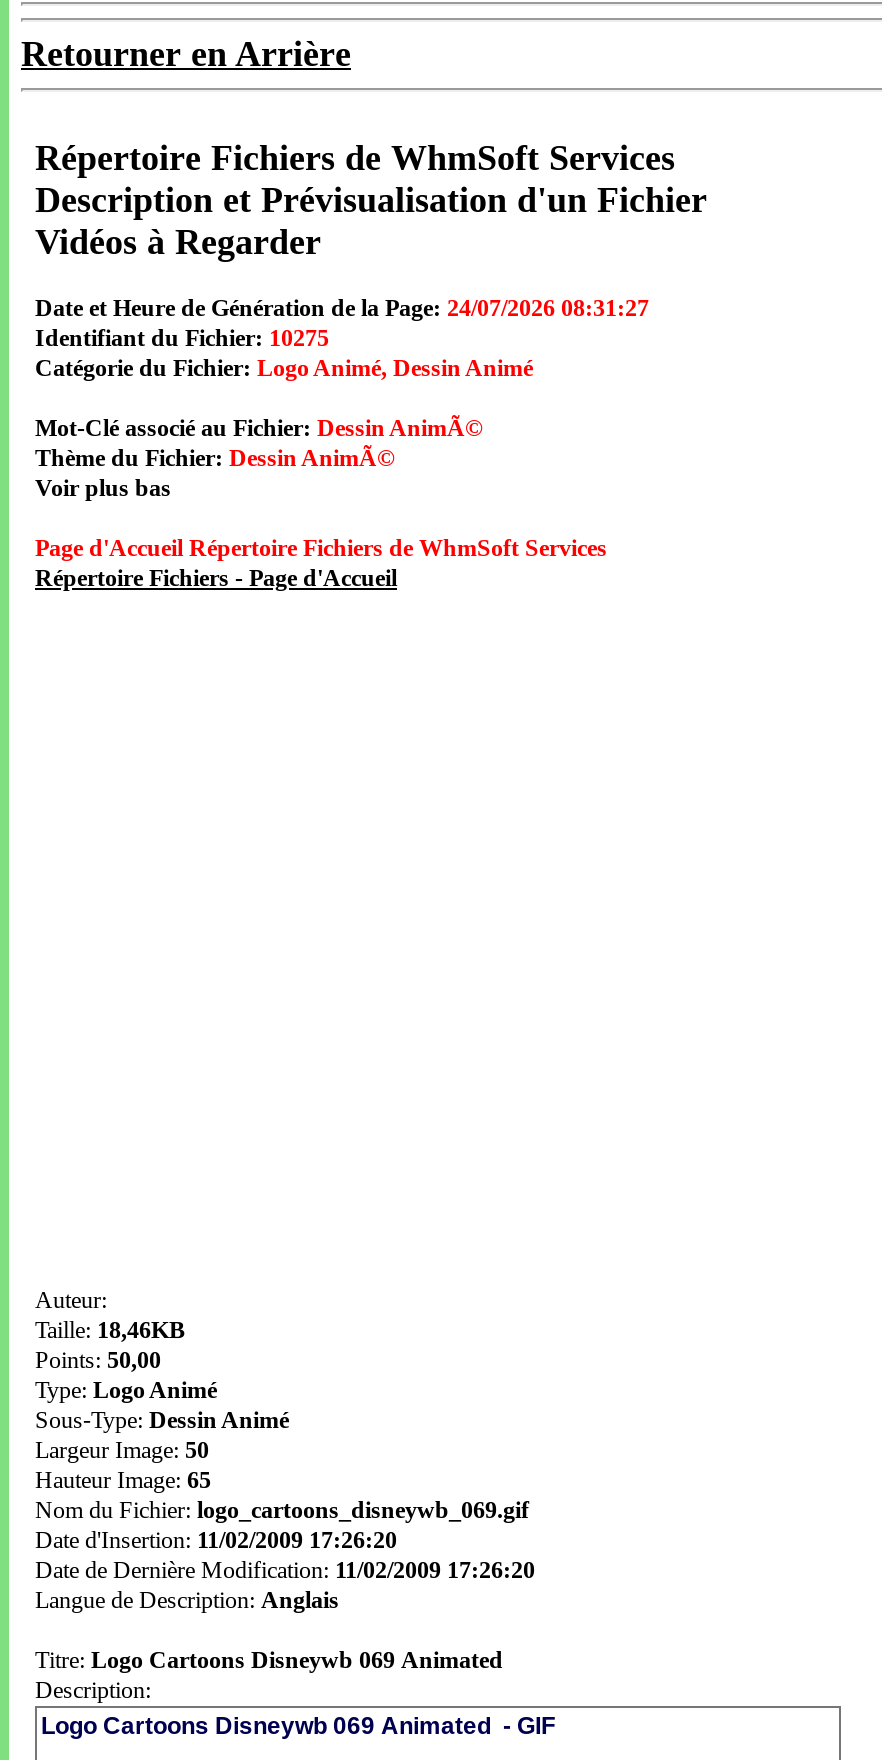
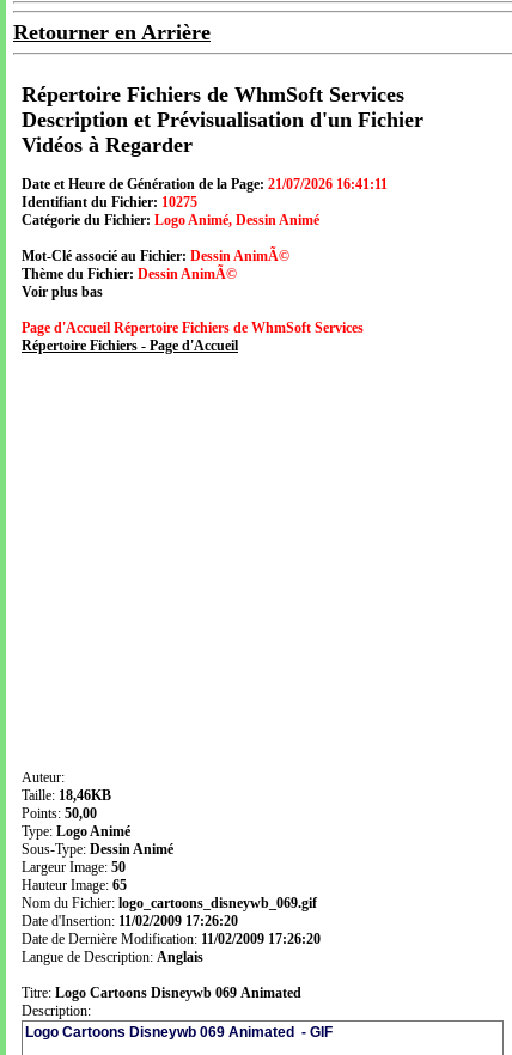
- Date et Heure de Génération de la Page: 24/07/2026 08:31:27
+ Date et Heure de Génération de la Page: 21/07/2026 16:41:11
